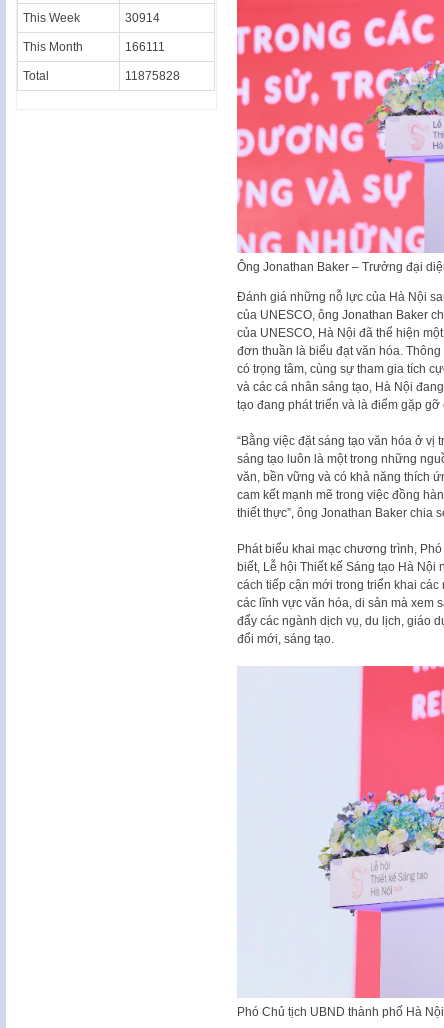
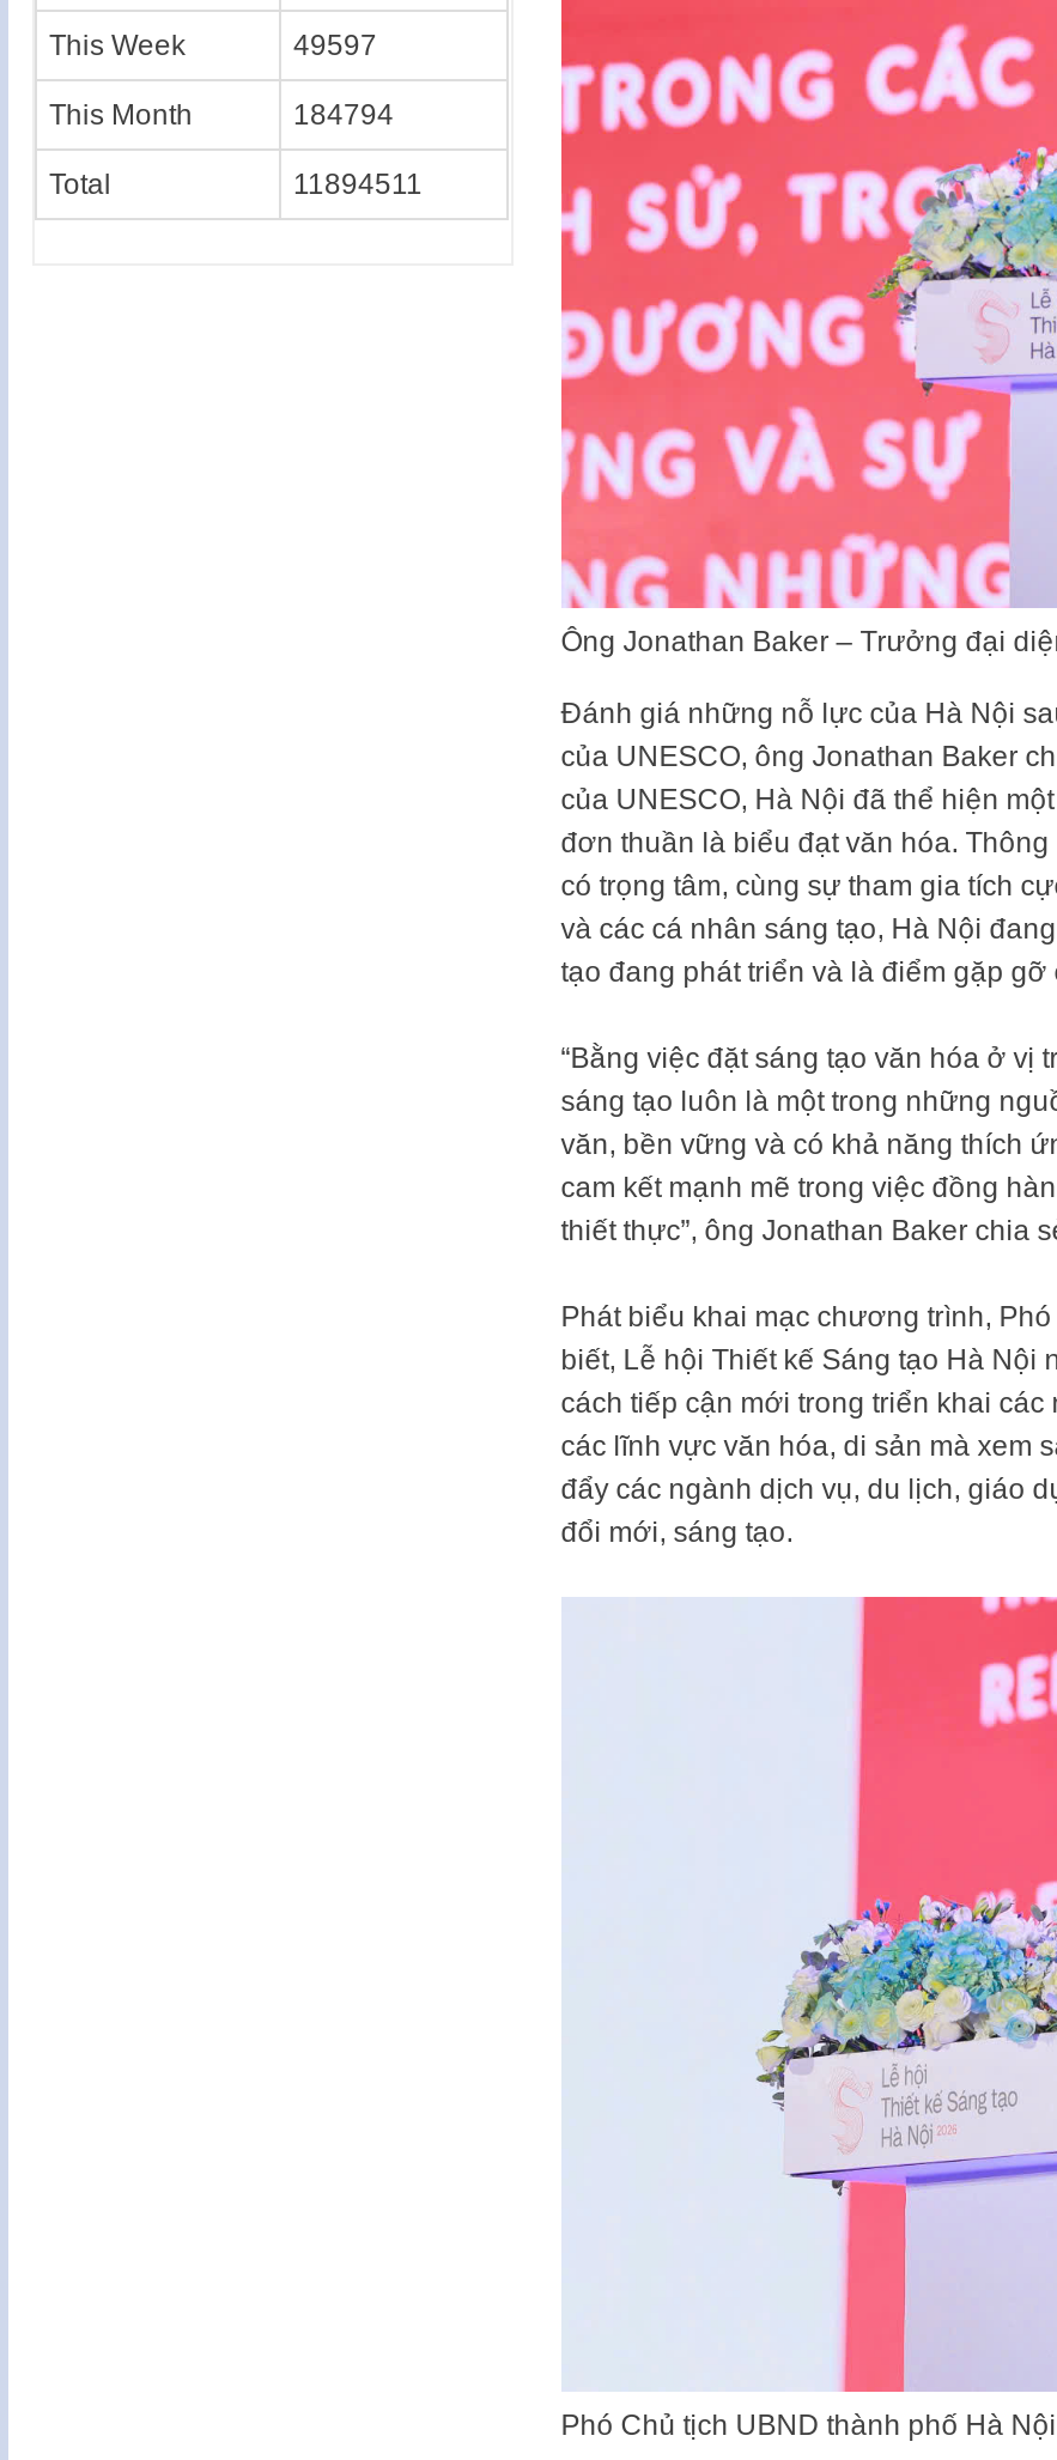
- 30914
+ 49597

- 166111
+ 184794

- 11875828
+ 11894511
